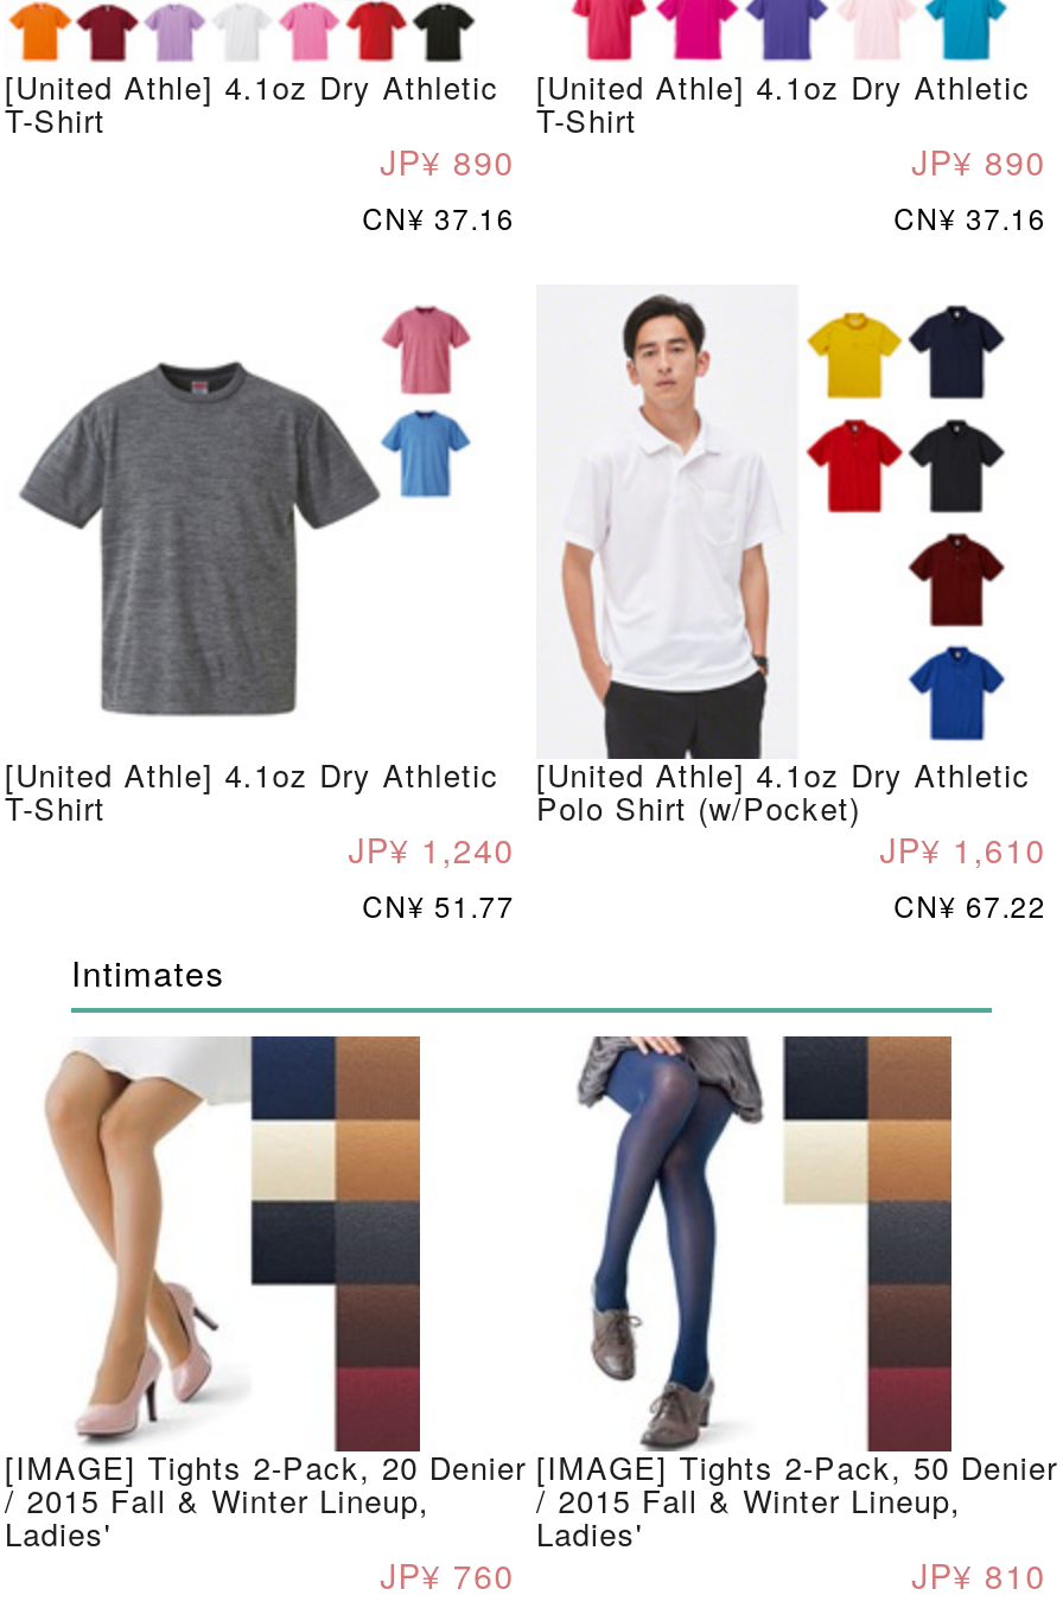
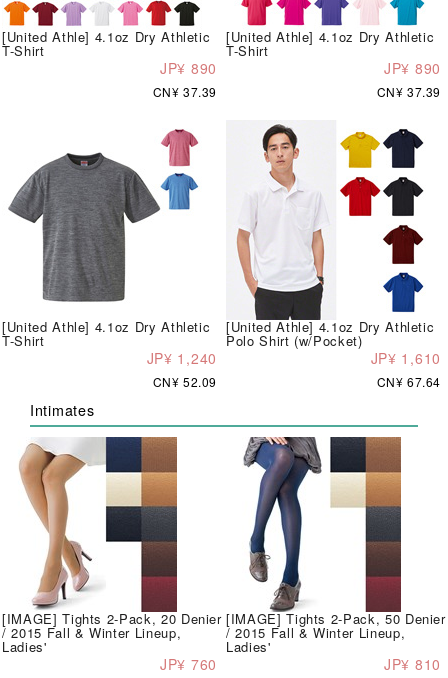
- CN¥ 37.16
+ CN¥ 37.39

- CN¥ 37.16
+ CN¥ 37.39

- CN¥ 51.77
+ CN¥ 52.09

- CN¥ 67.22
+ CN¥ 67.64
